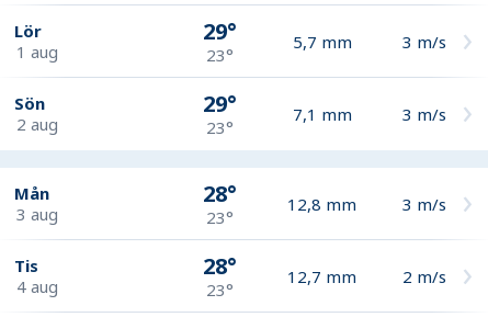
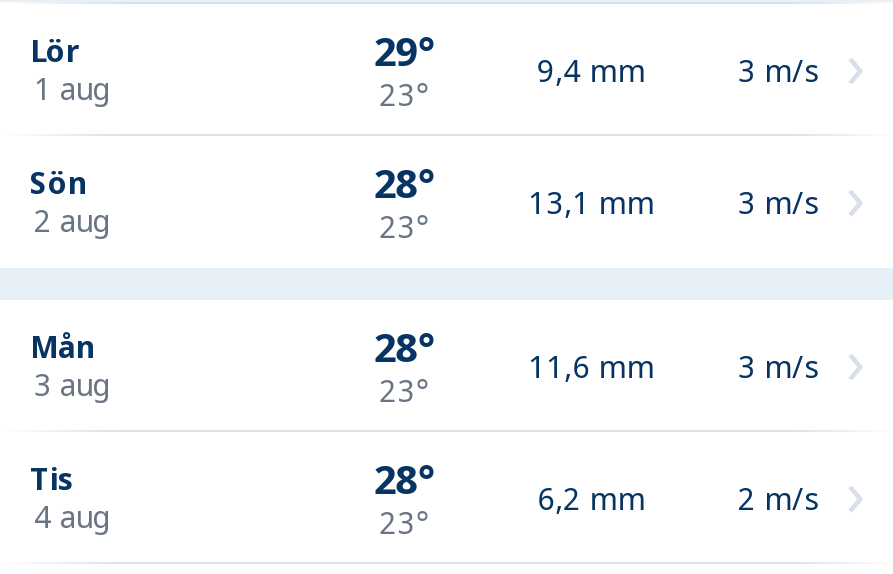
- 5,7 mm
+ 9,4 mm

- 29°
+ 28°

- 7,1 mm
+ 13,1 mm

- 12,8 mm
+ 11,6 mm

- 12,7 mm
+ 6,2 mm
